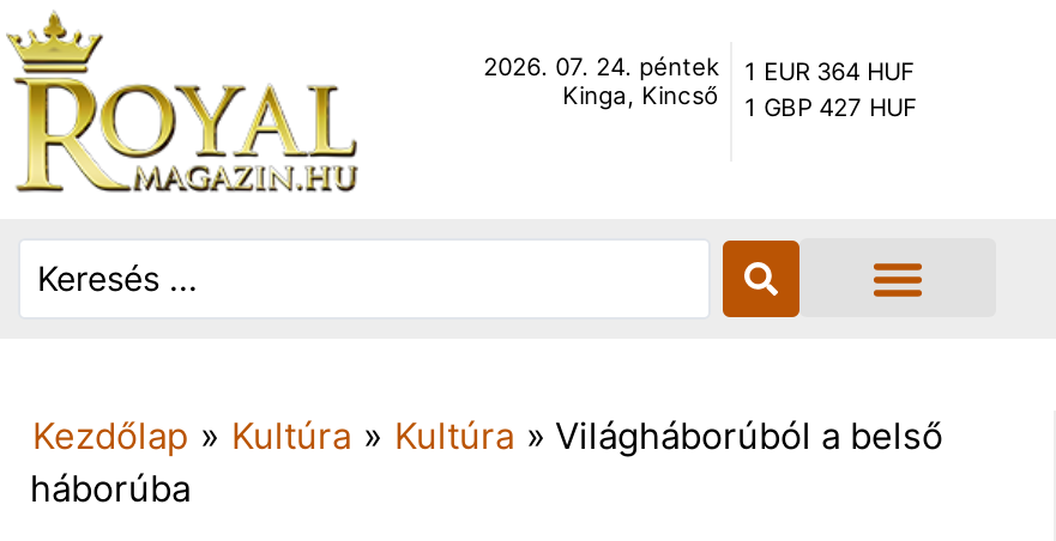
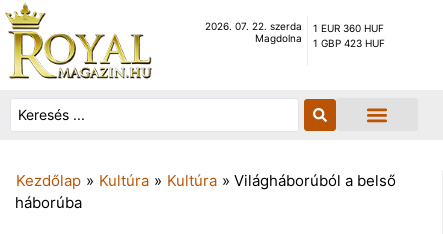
- 2026. 07. 24. péntek
- Kinga, Kincső
+ 2026. 07. 22. szerda
+ Magdolna

- 1 EUR 364 HUF
- 1 GBP 427 HUF
+ 1 EUR 360 HUF
+ 1 GBP 423 HUF
